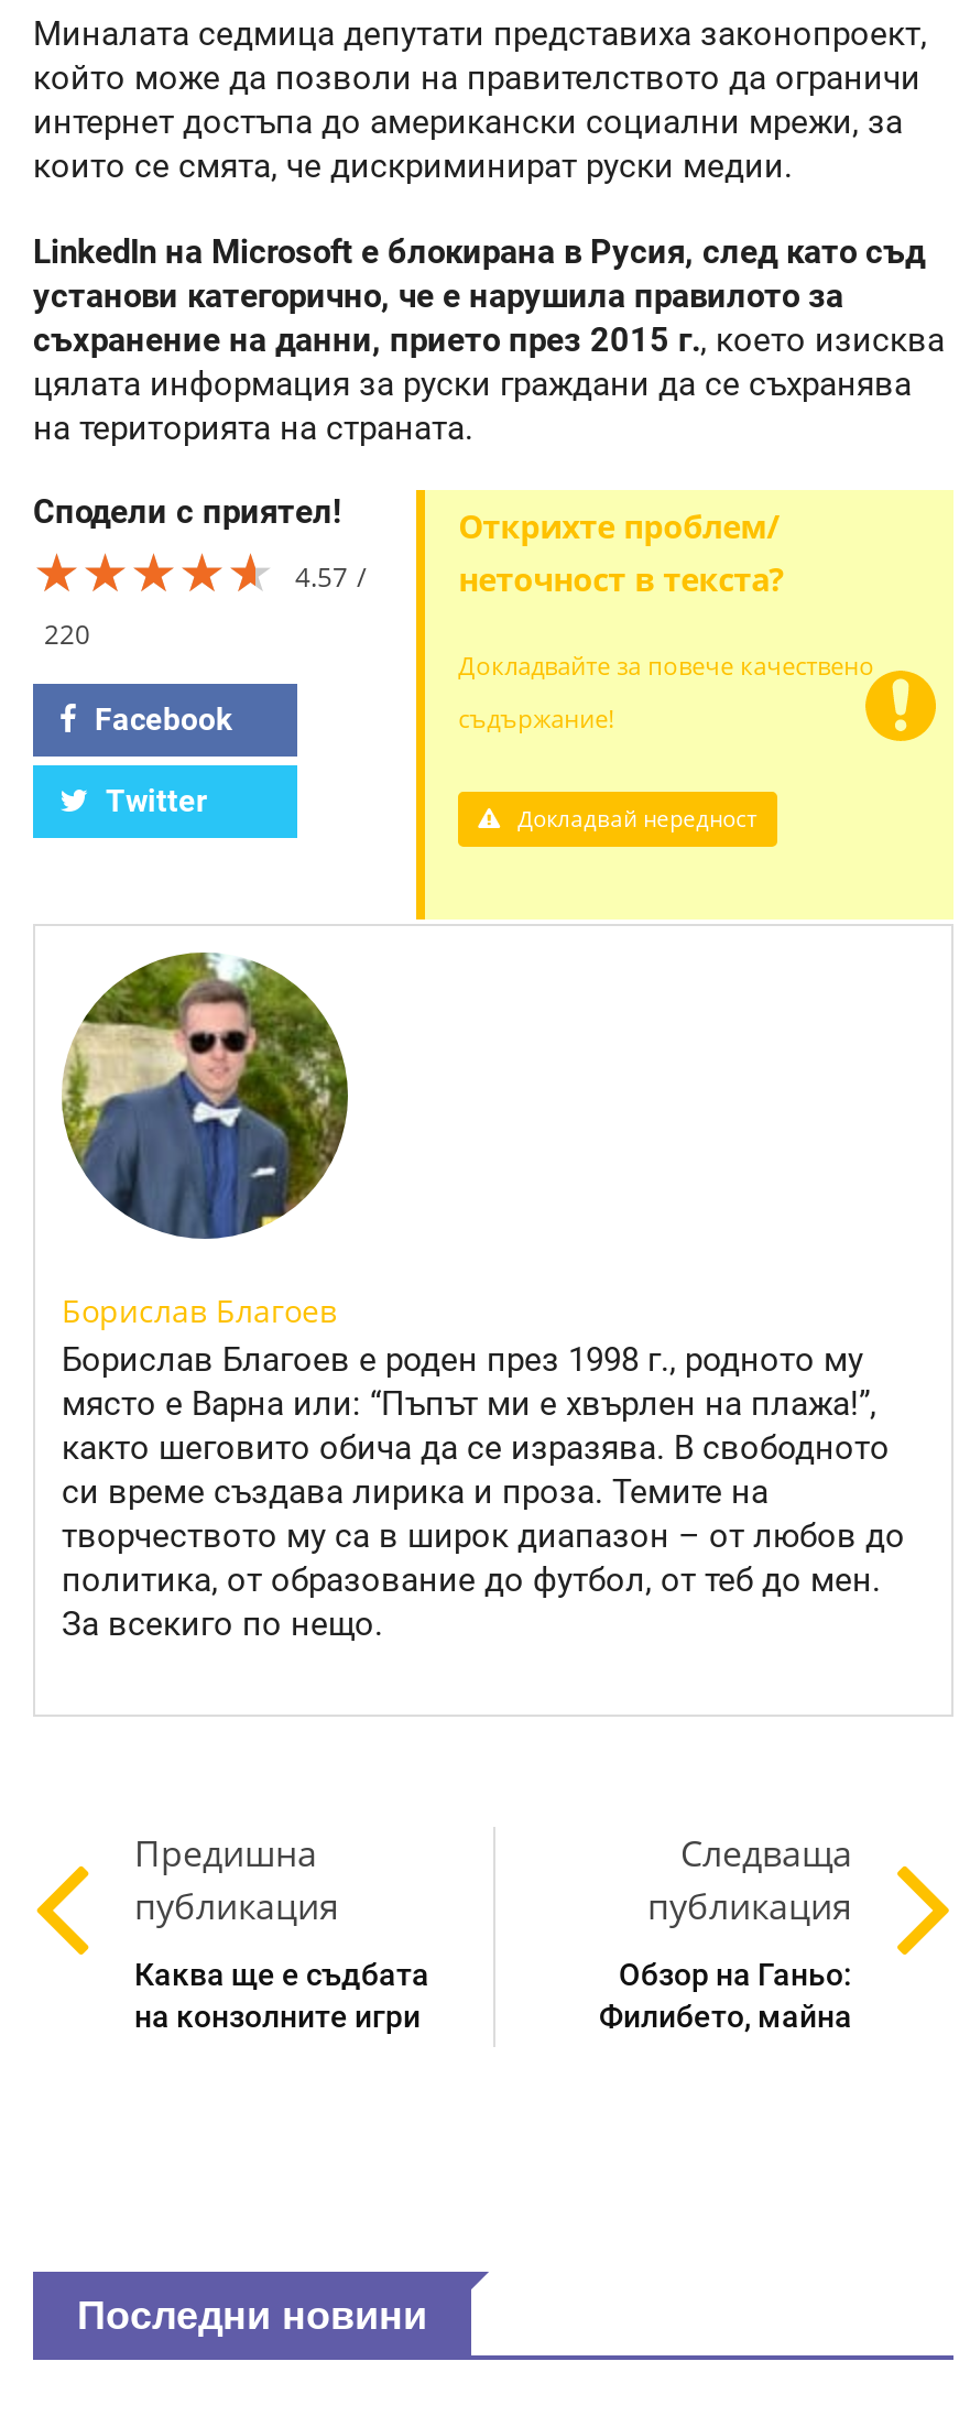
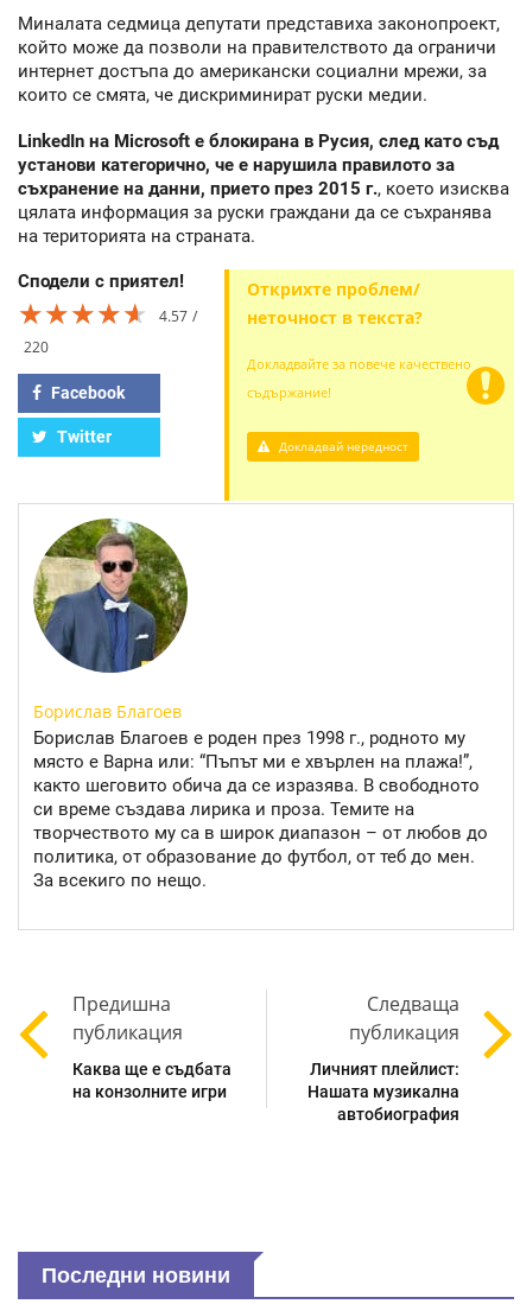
- Обзор на Ганьо:
- Филибето, майна
+ Личният плейлист:
+ Нашата музикална
+ автобиография
